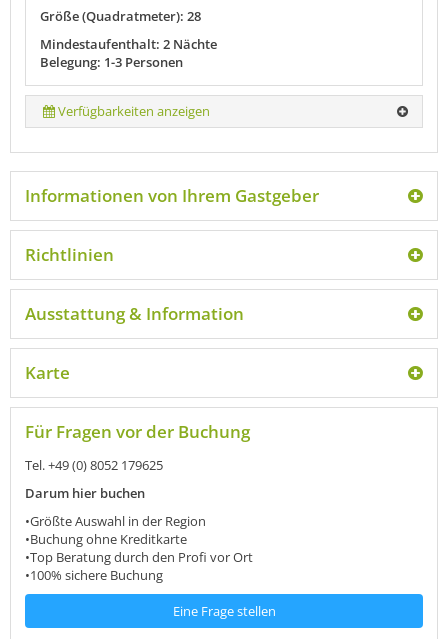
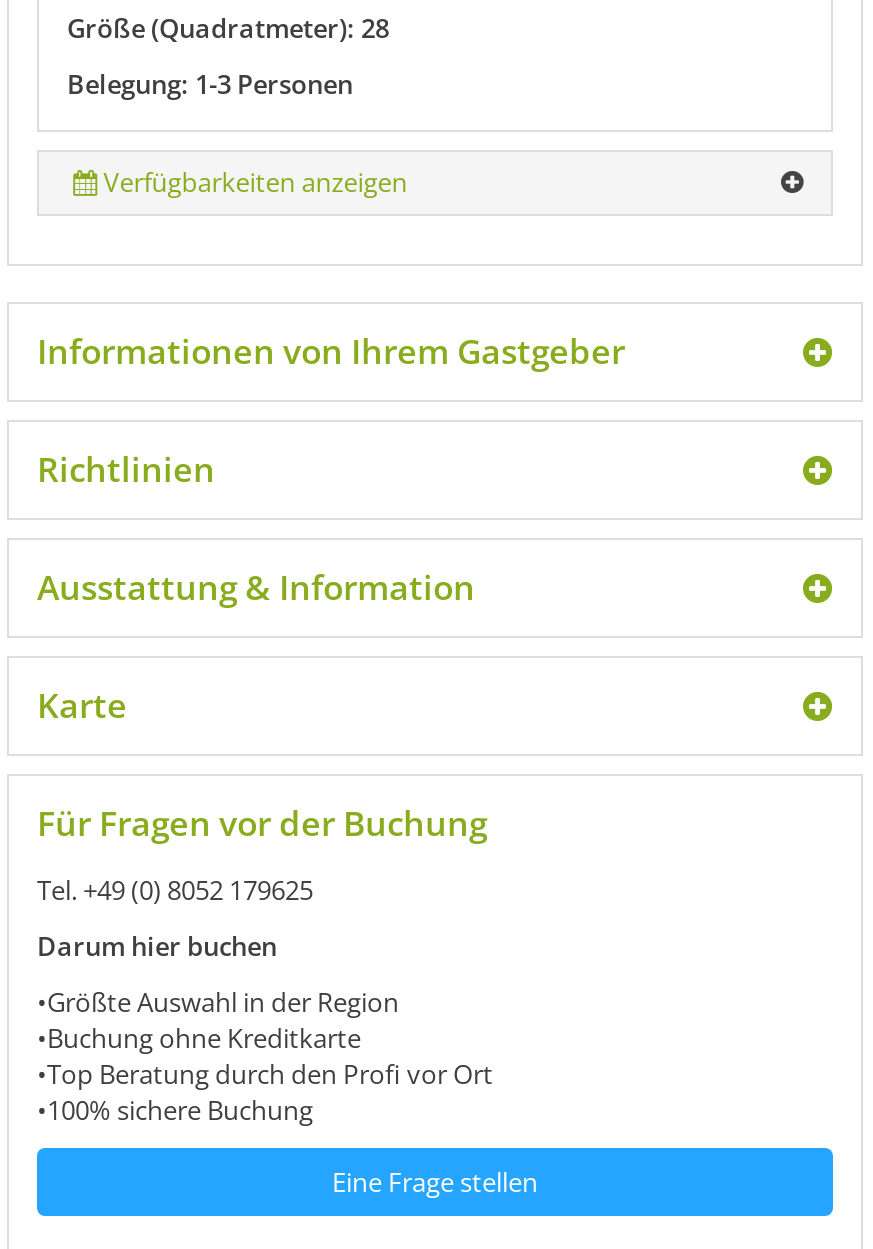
- Mindestaufenthalt: 2 Nächte
